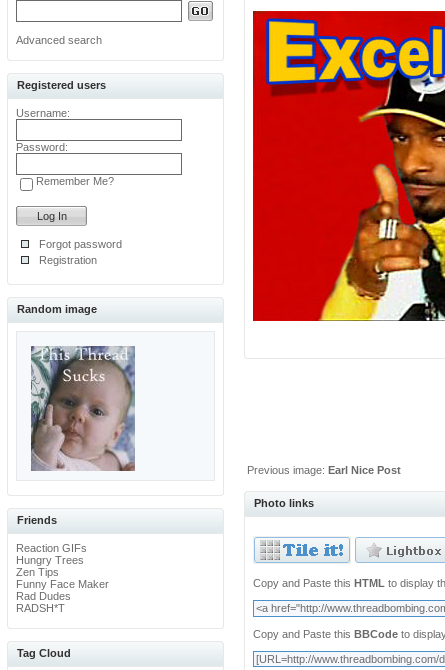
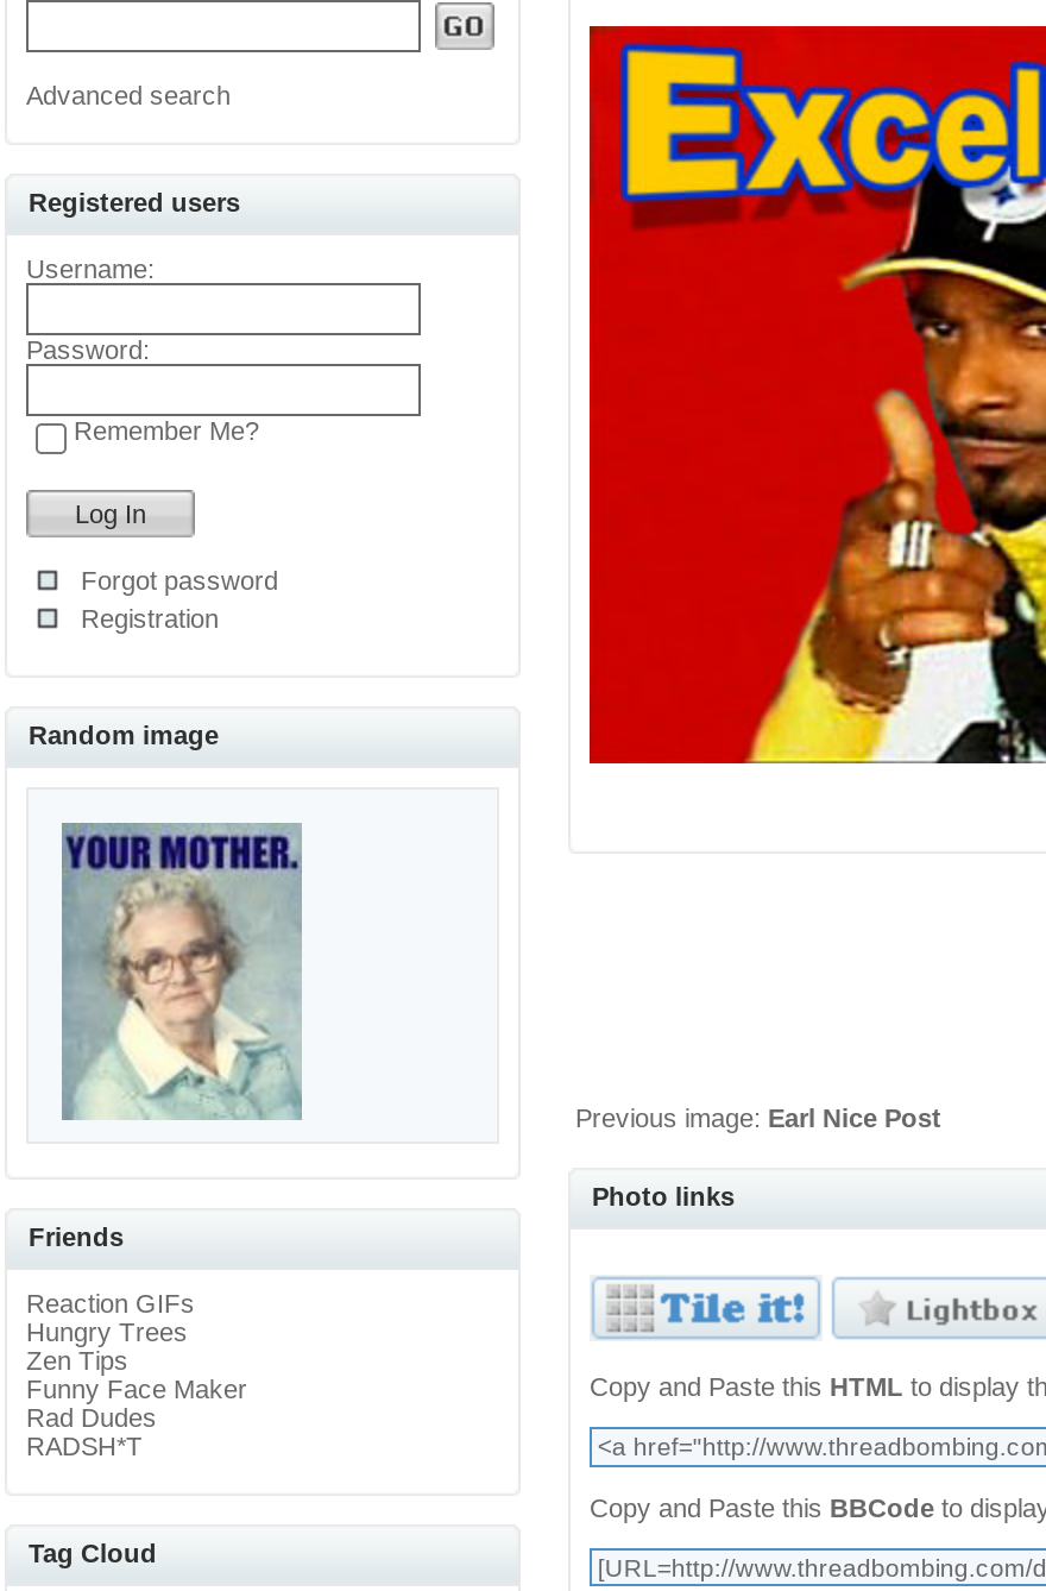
- [image]
+ [image]
